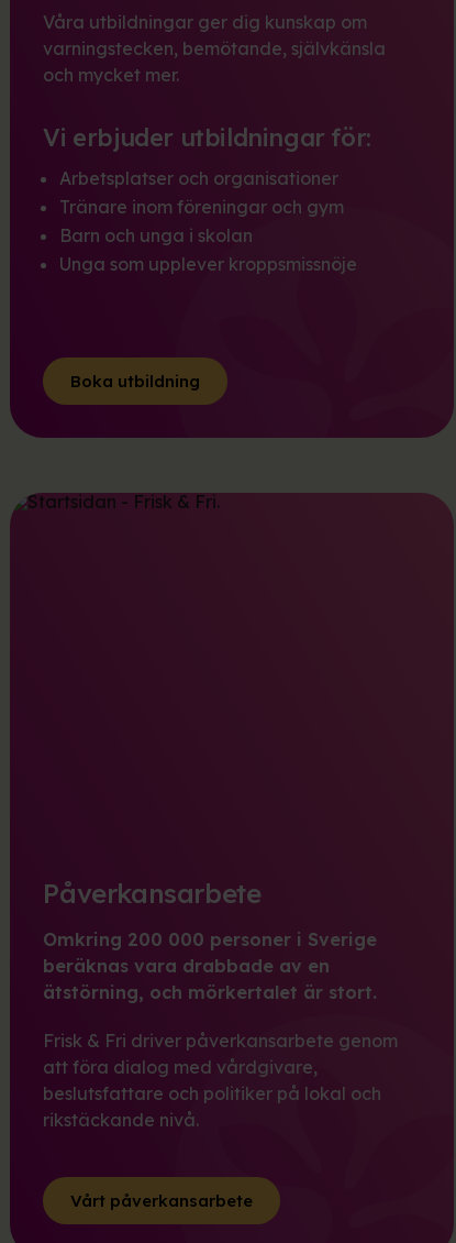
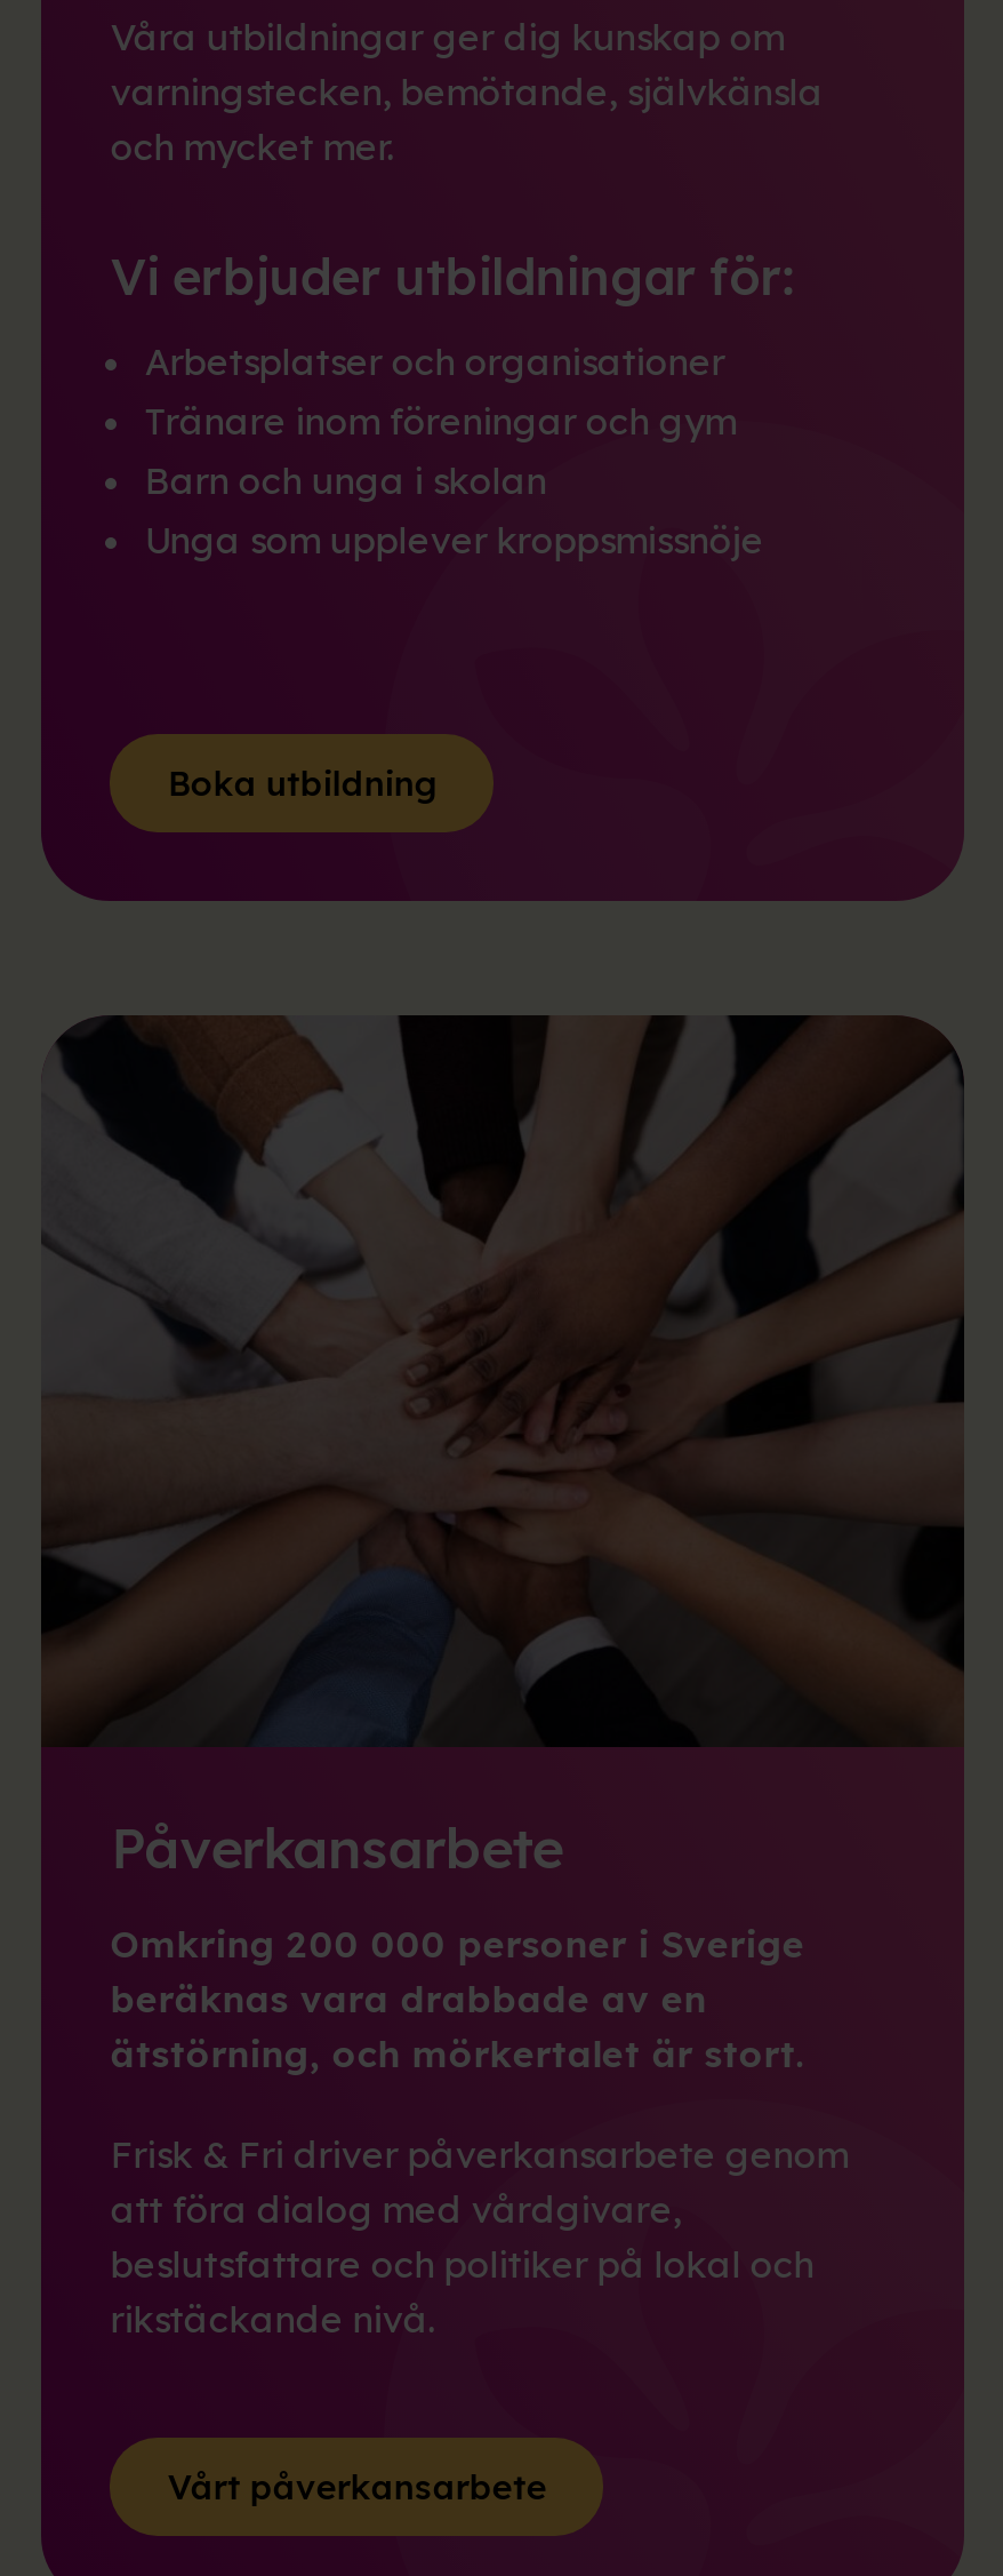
+ [image]
